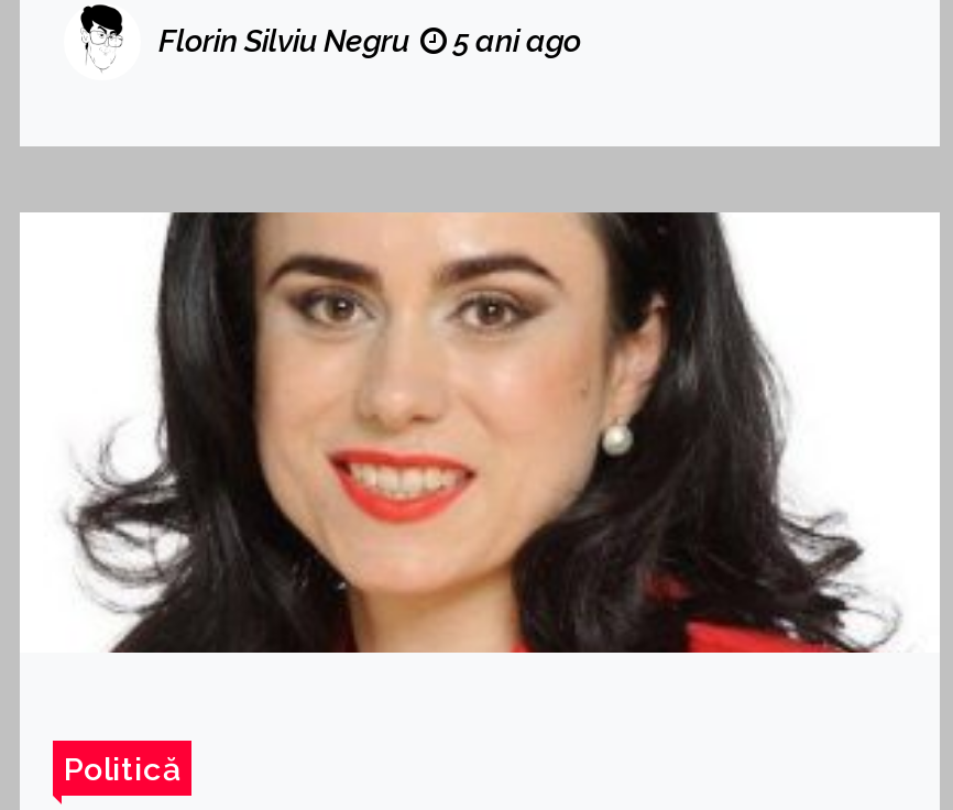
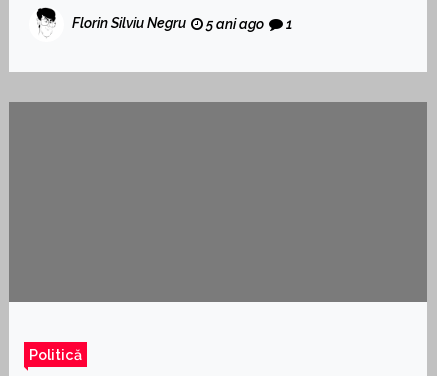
+ 1

- [image]
